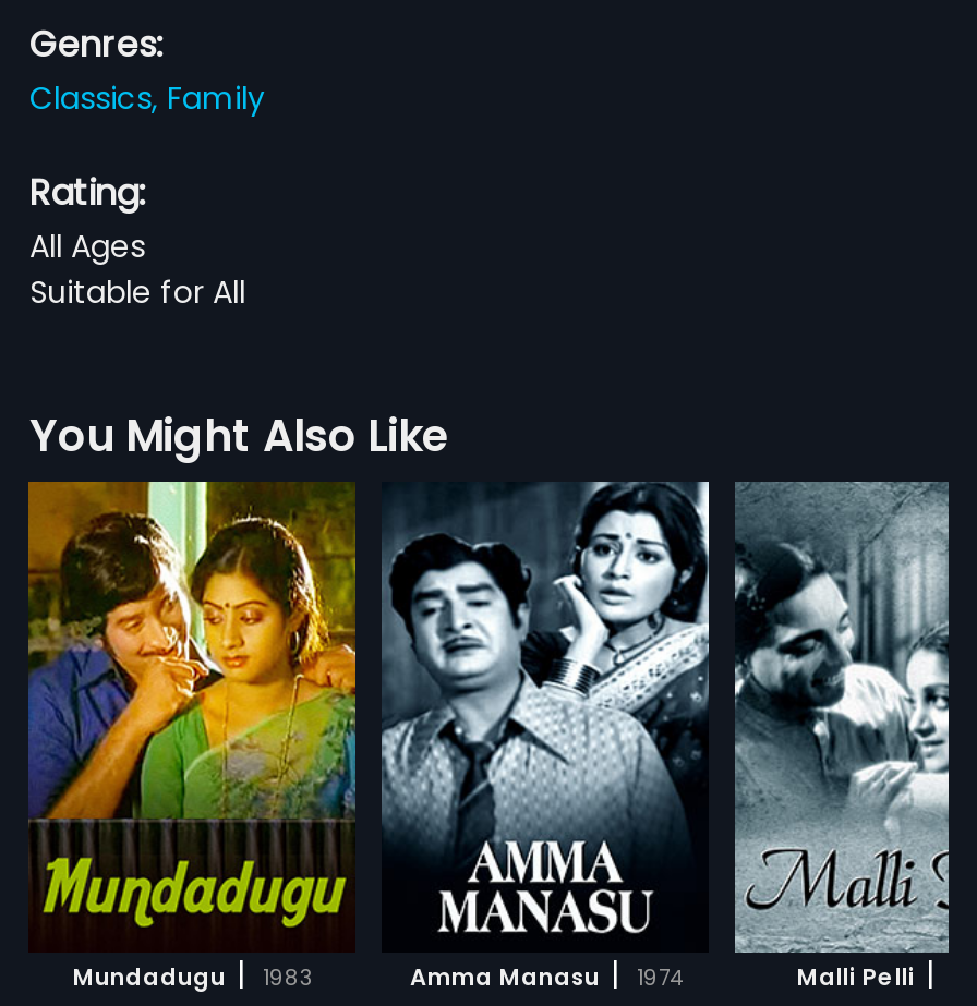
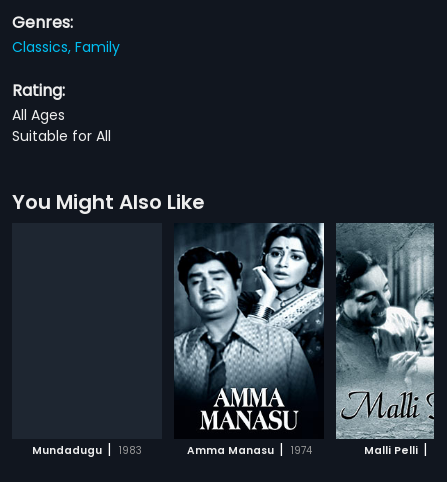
- [image]
